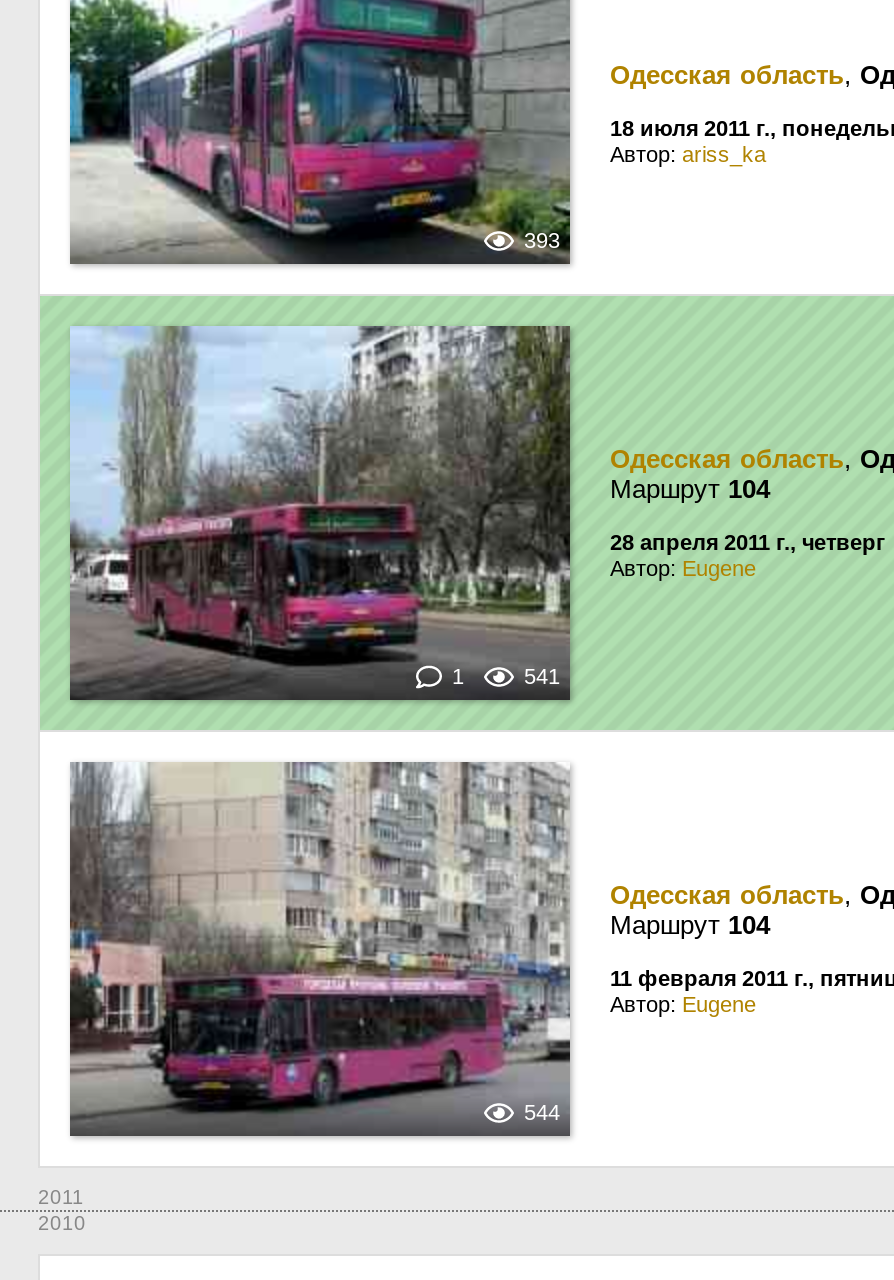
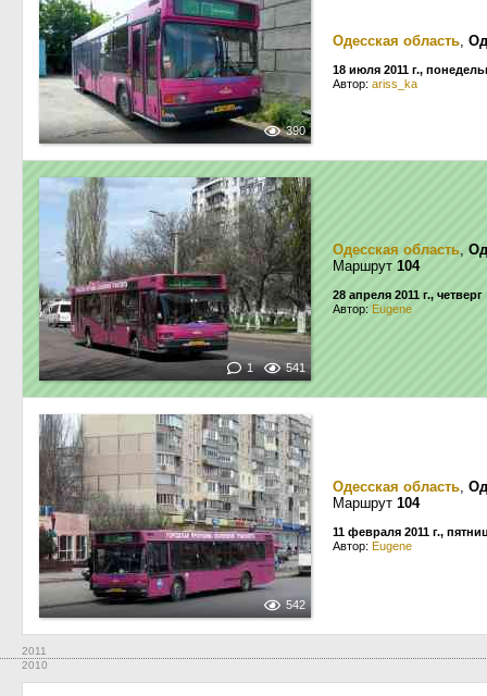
- 393
+ 390

- 544
+ 542
